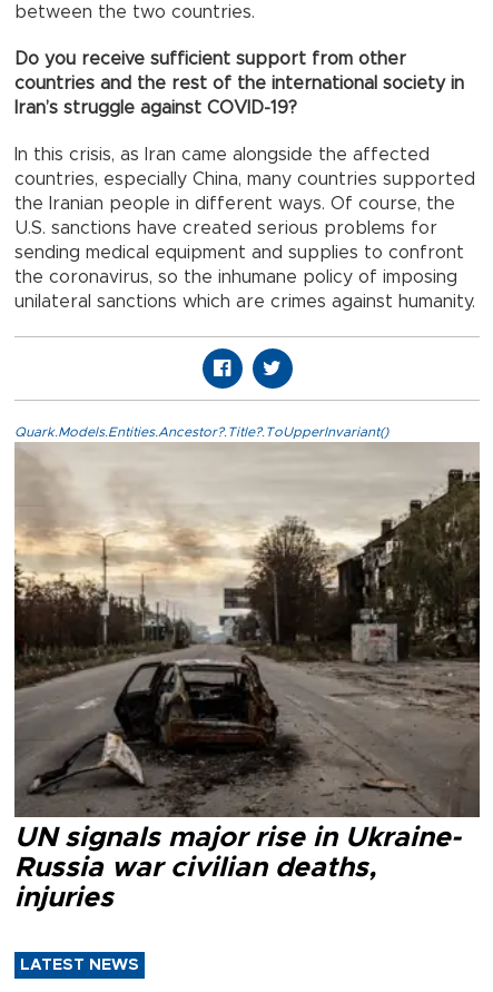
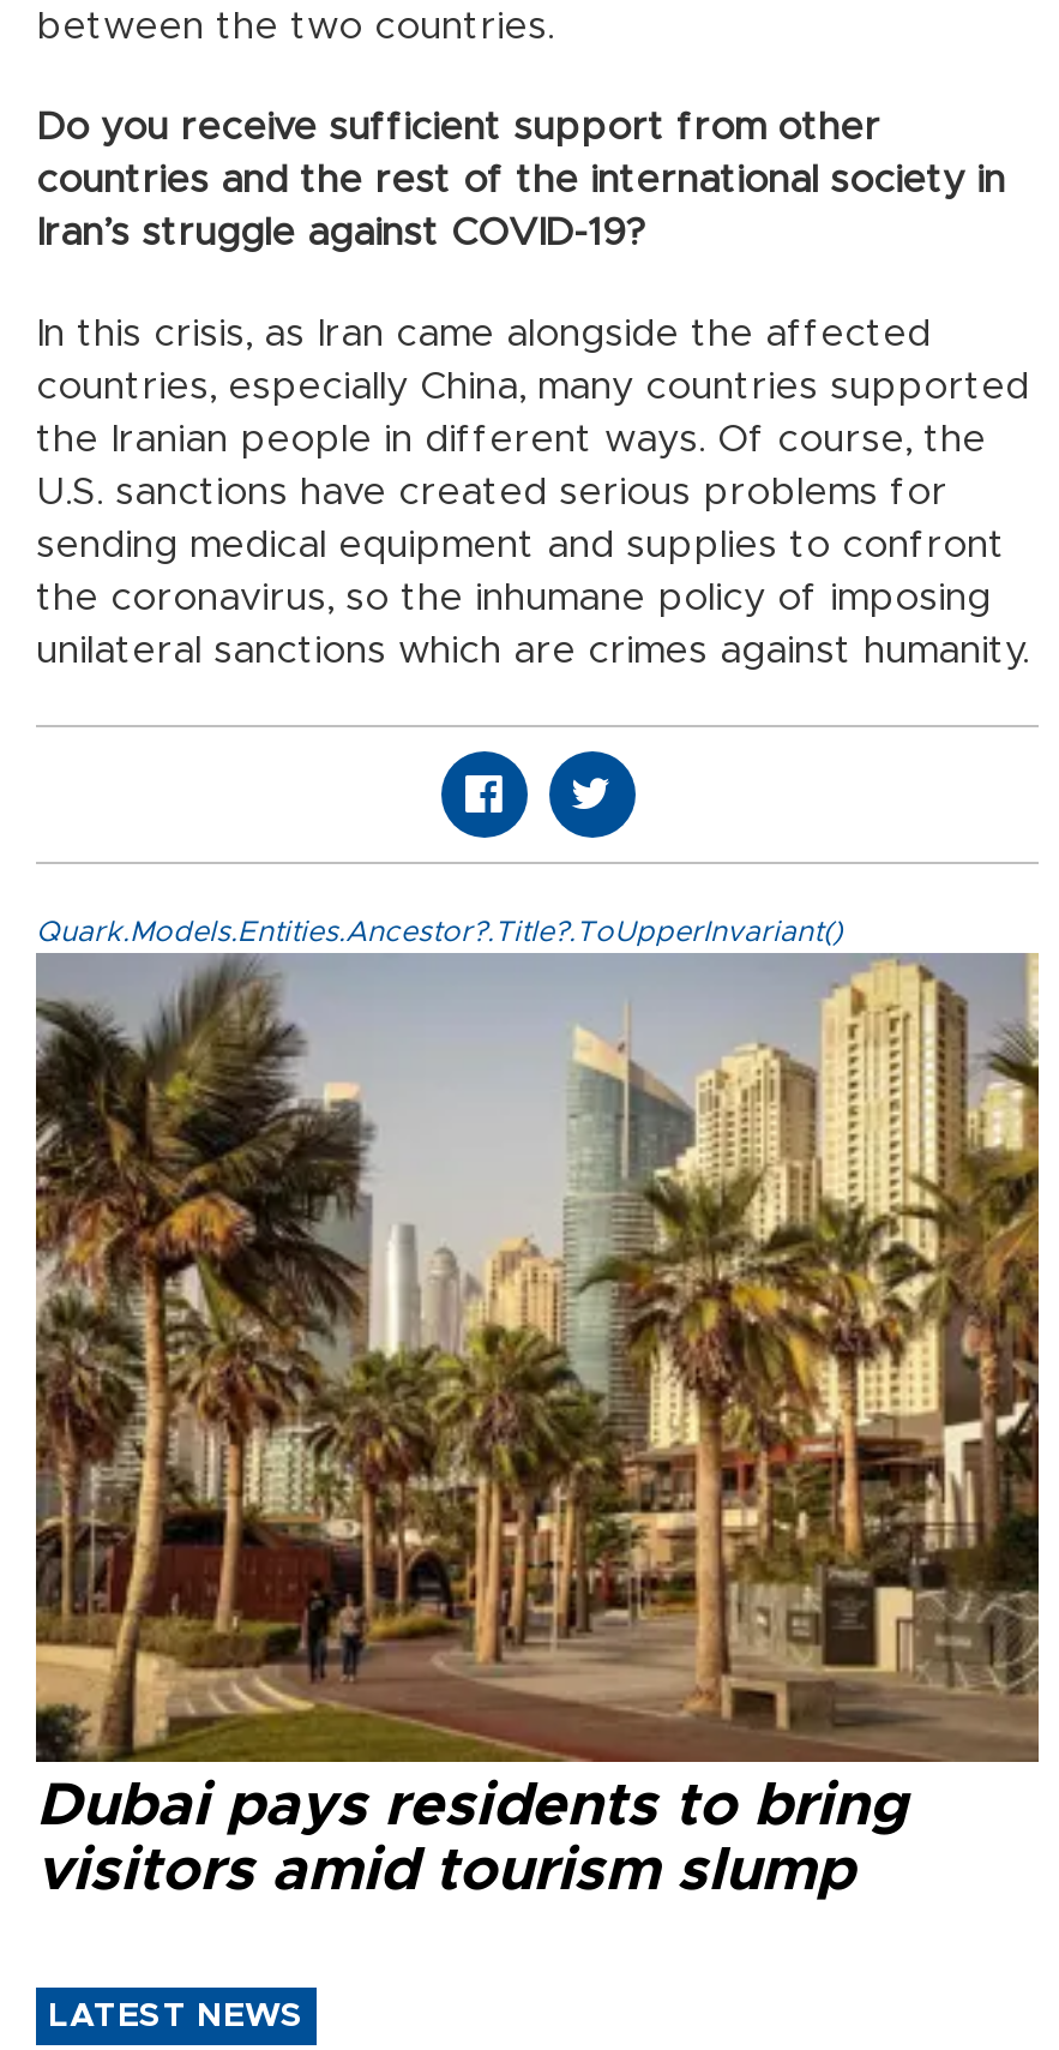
- [image]
- UN signals major rise in Ukraine-
- Russia war civilian deaths,
- injuries
+ [image]
+ Dubai pays residents to bring
+ visitors amid tourism slump
